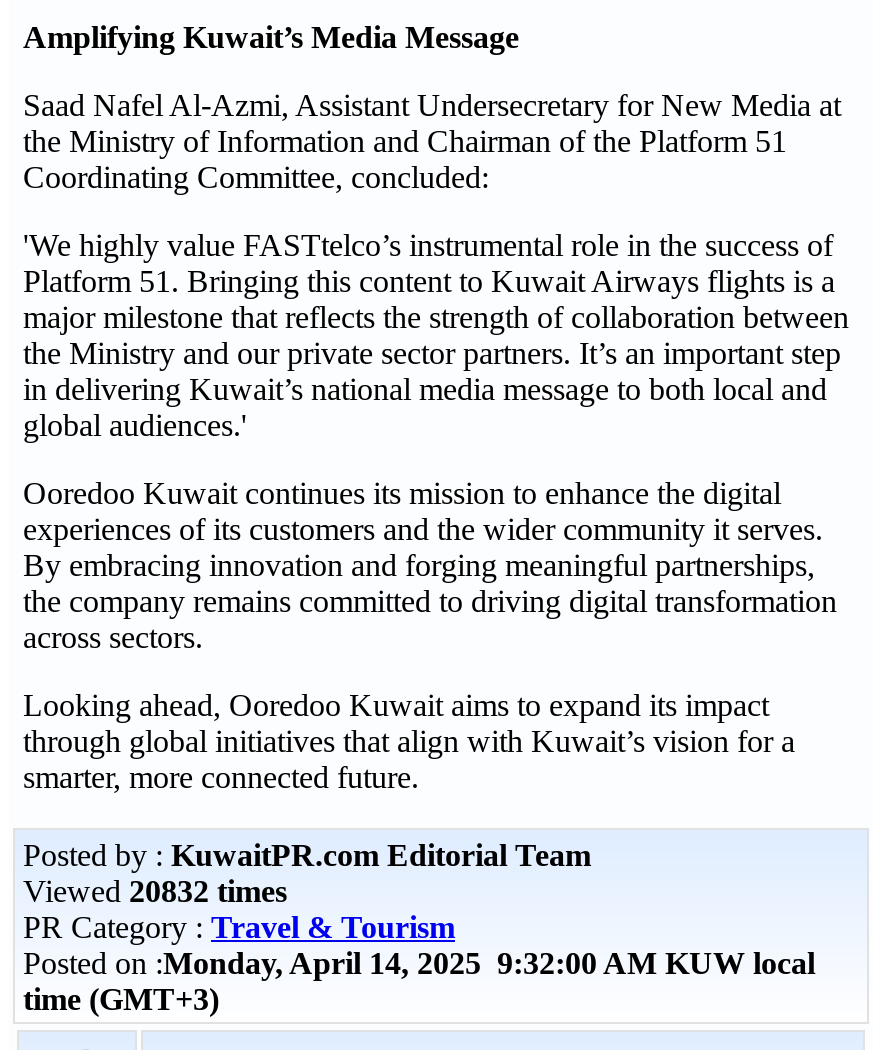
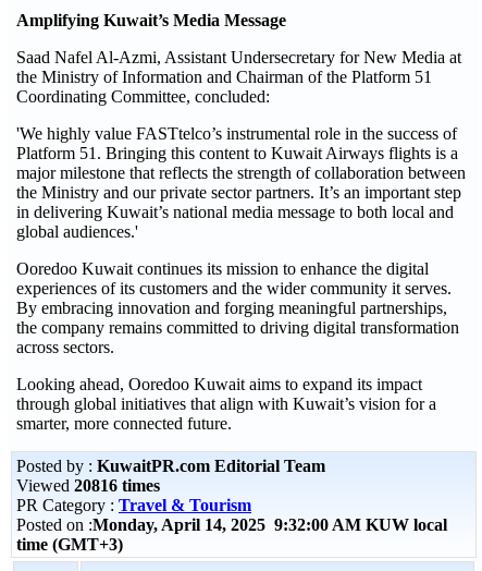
- Viewed 20832 times
+ Viewed 20816 times
